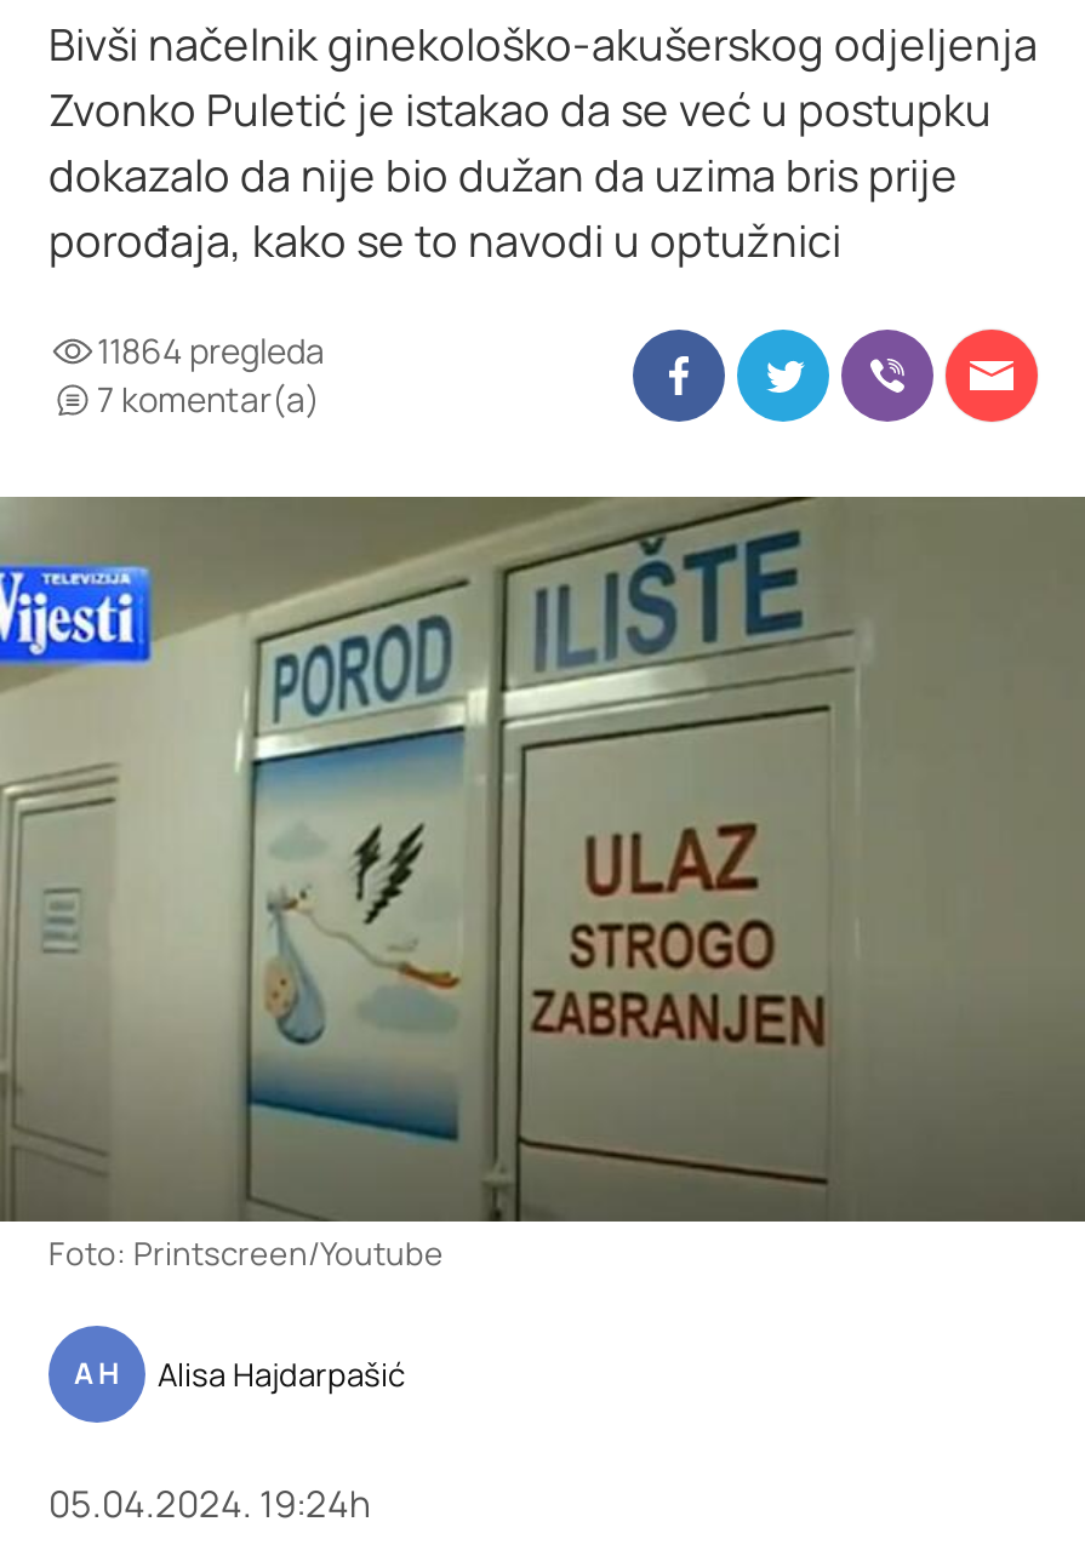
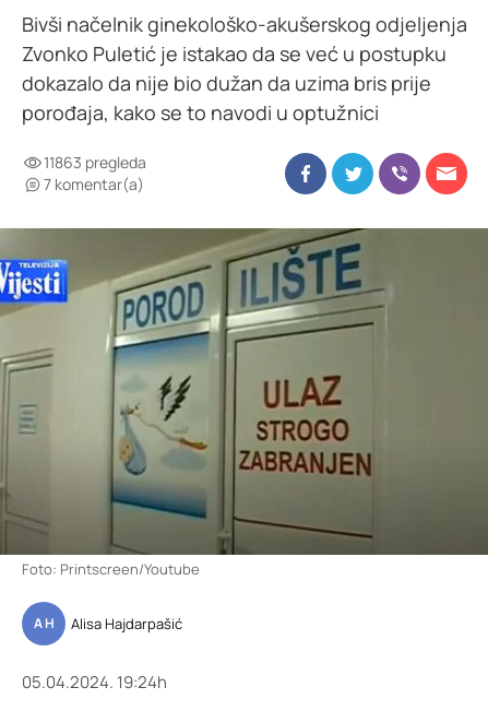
- 11864 pregleda
+ 11863 pregleda
